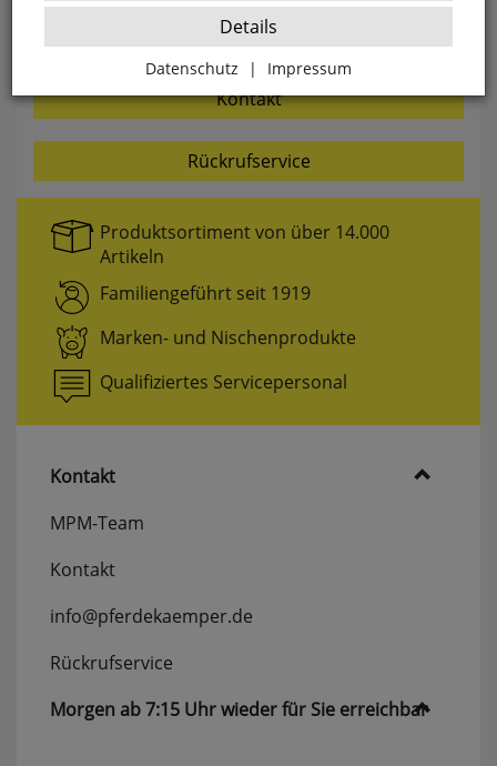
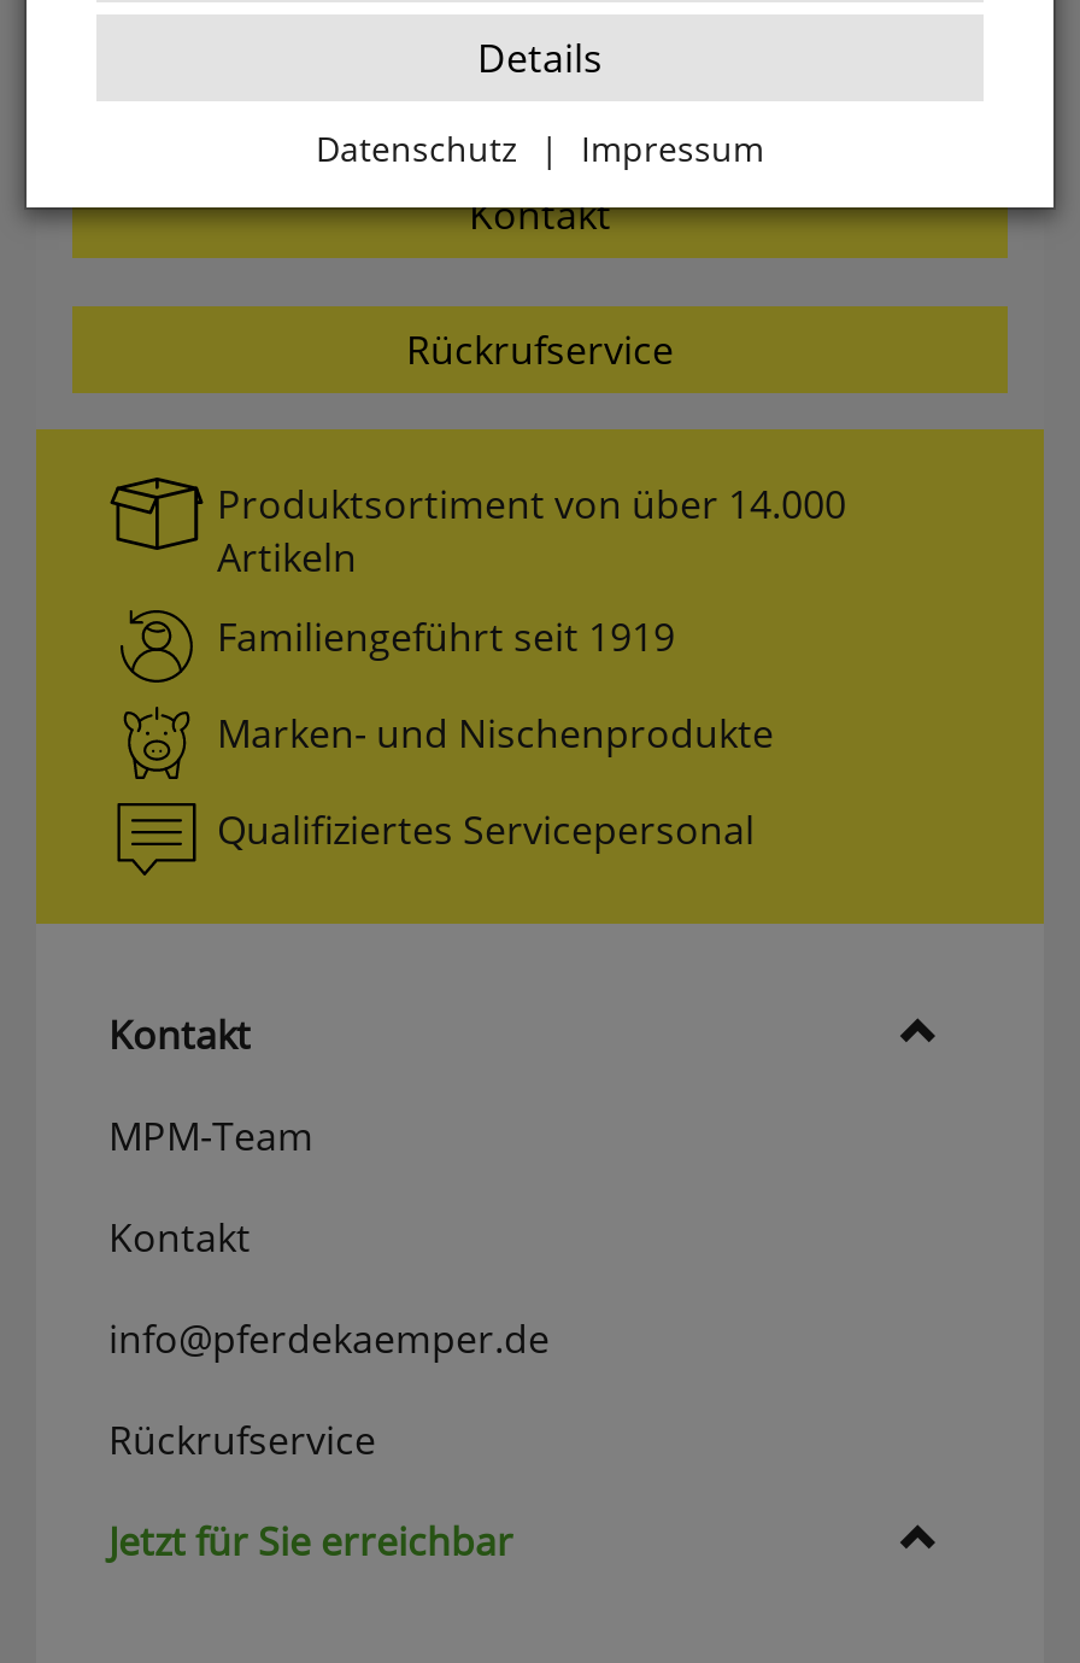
- Morgen ab 7:15 Uhr wieder für Sie erreichbar
+ Jetzt für Sie erreichbar
